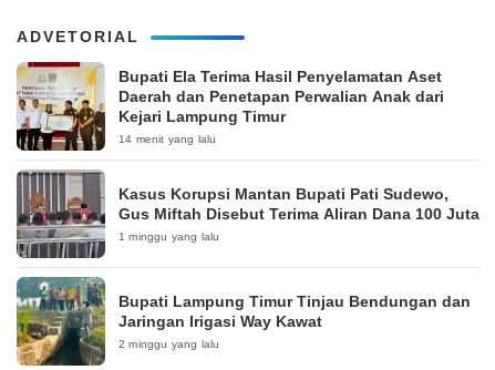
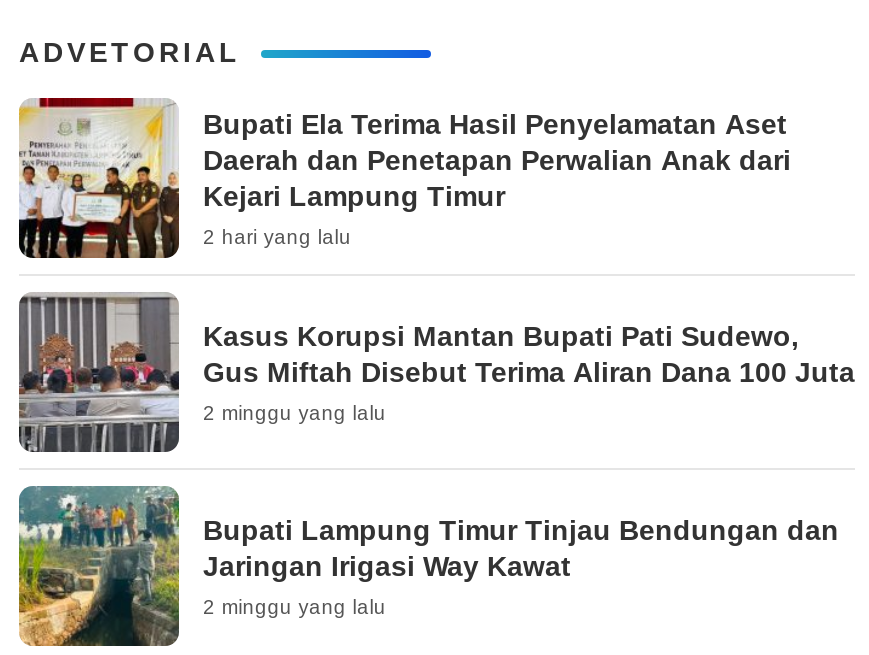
- 14 menit yang lalu
+ 2 hari yang lalu

- 1 minggu yang lalu
+ 2 minggu yang lalu
